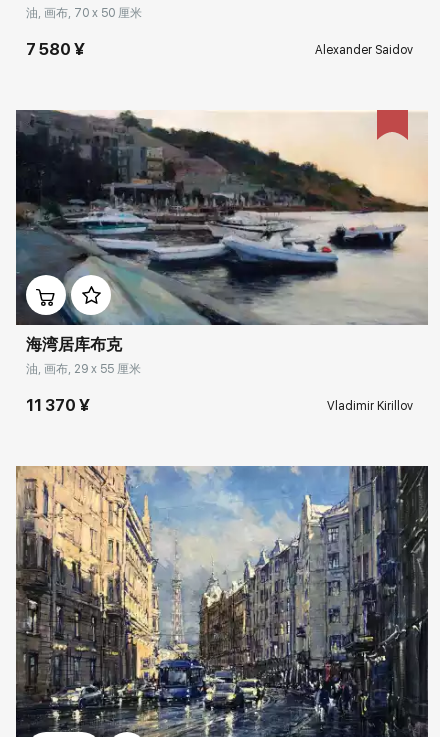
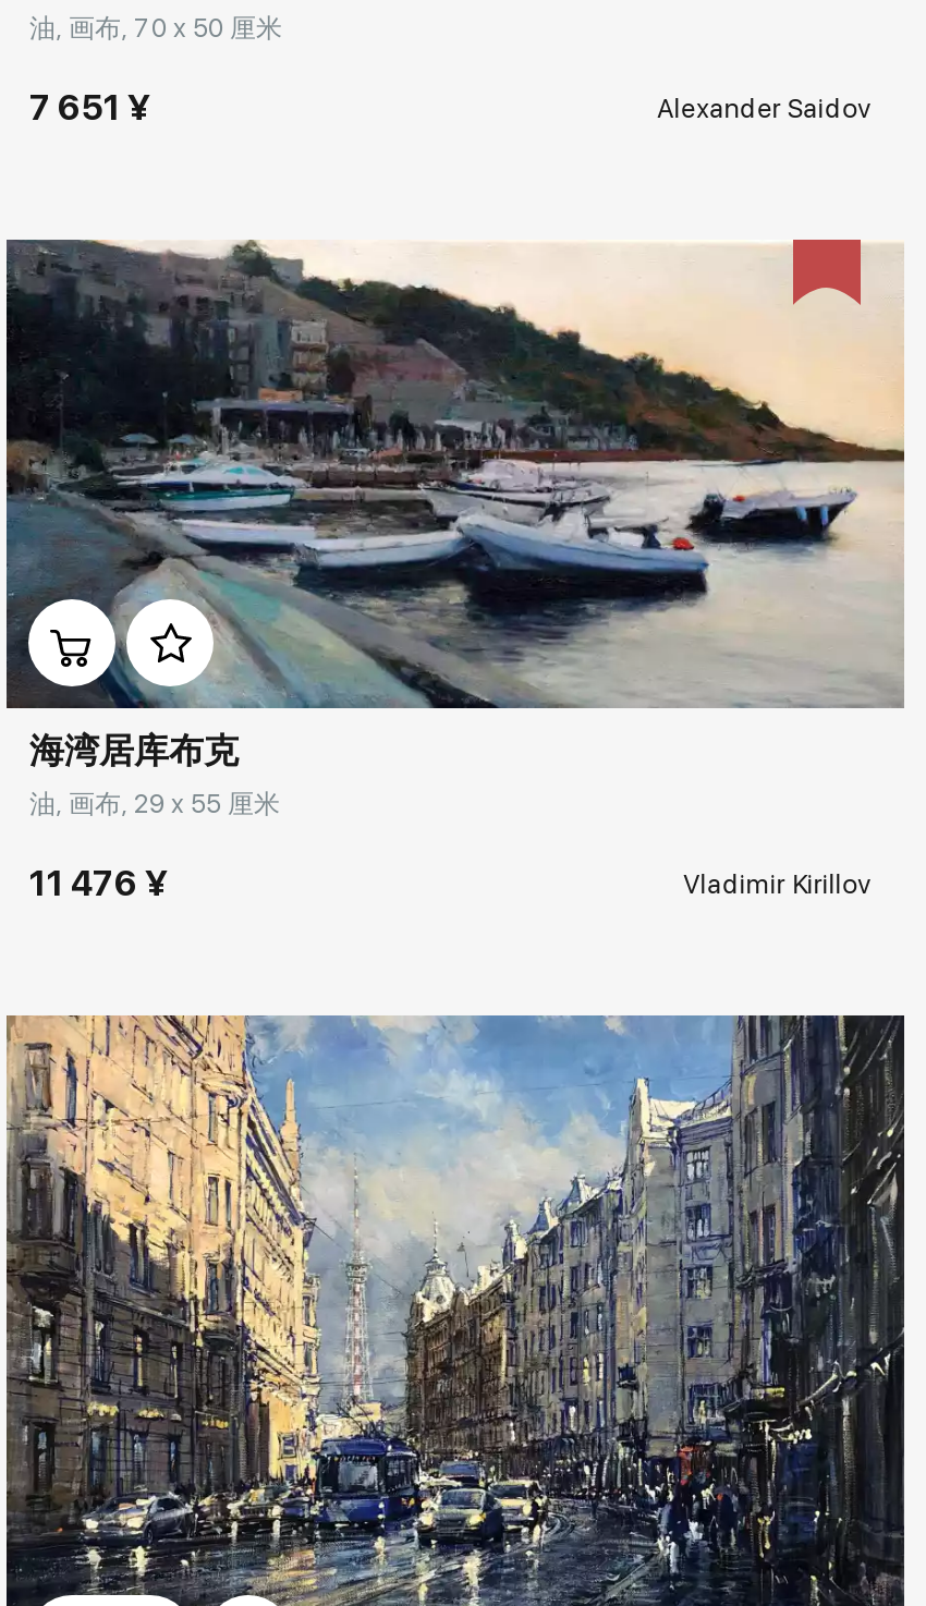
- 7 580 ¥
+ 7 651 ¥

- 11 370 ¥
+ 11 476 ¥
